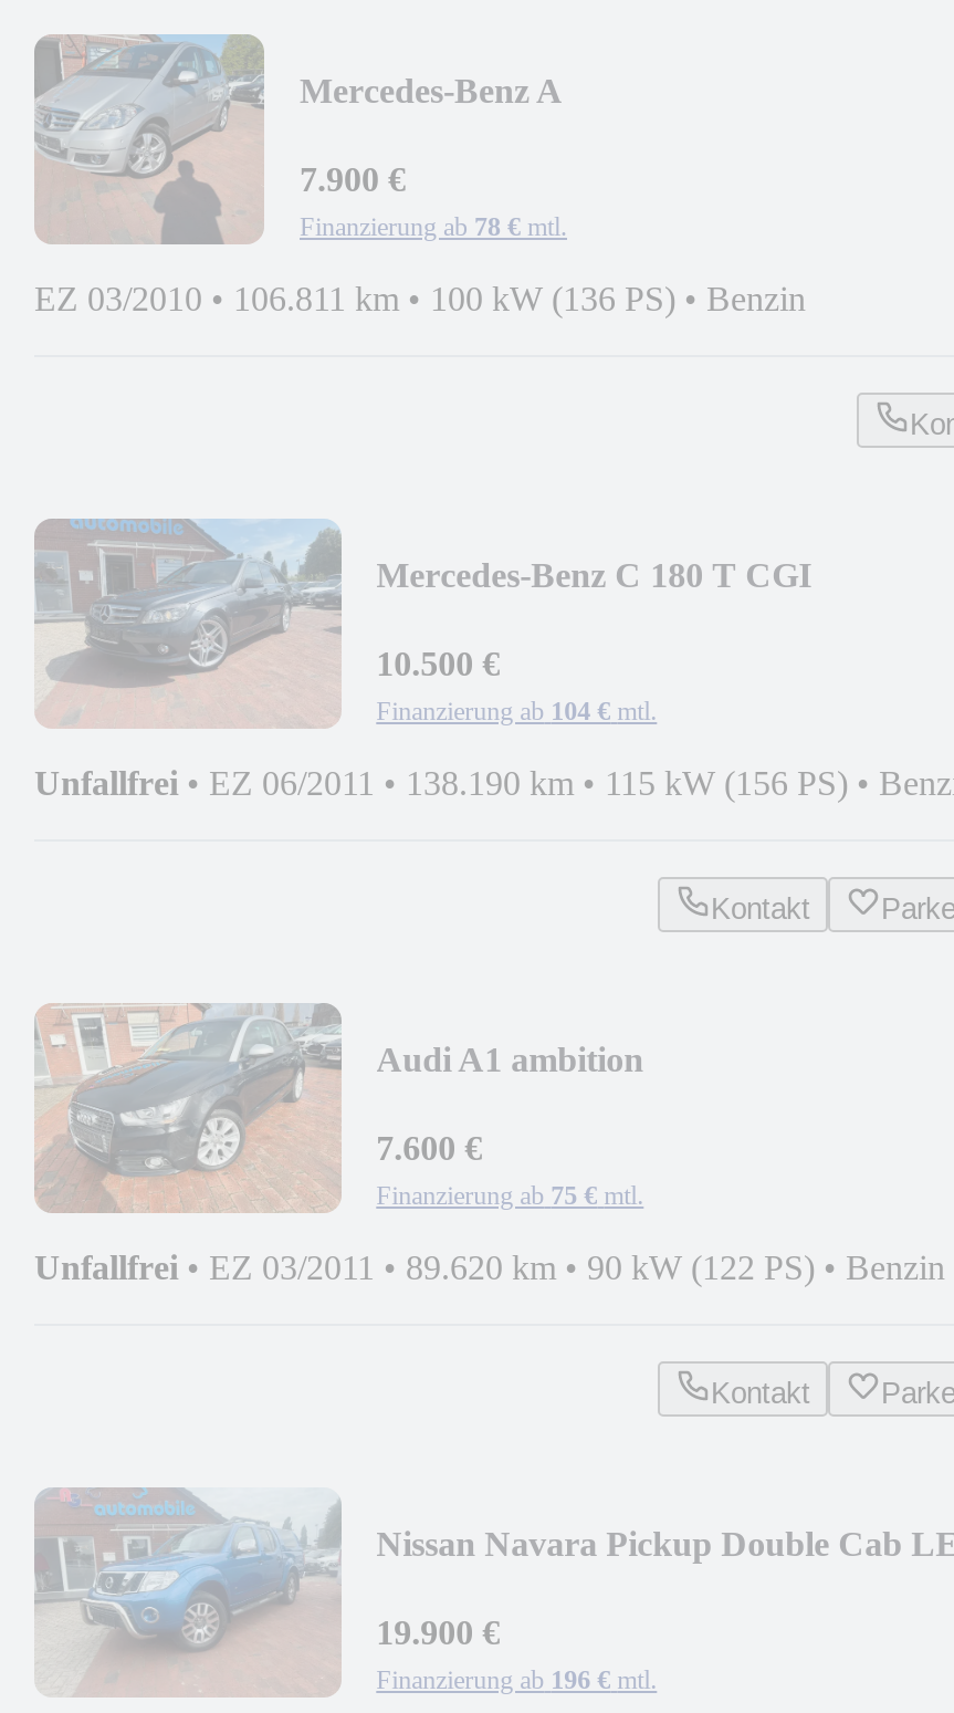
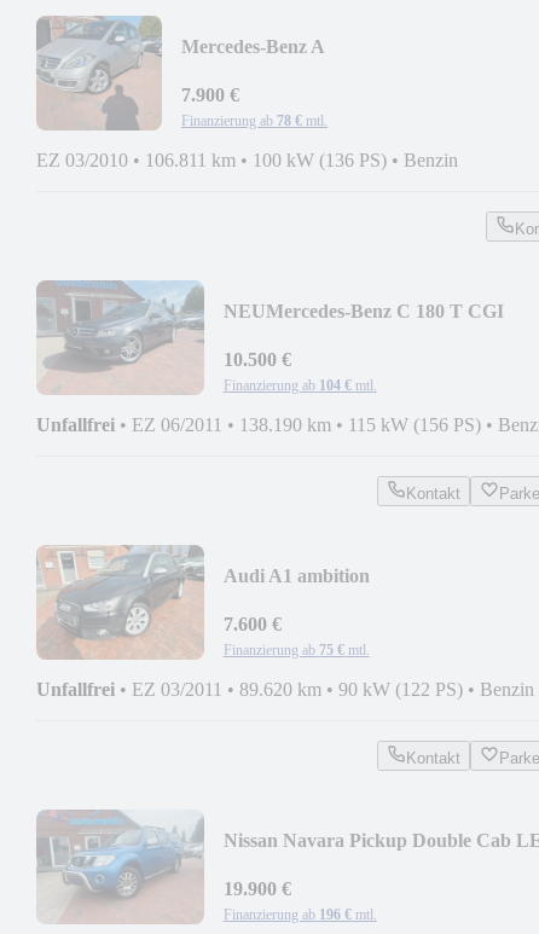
- Mercedes-Benz C 180 T CGI
+ NEU Mercedes-Benz C 180 T CGI
